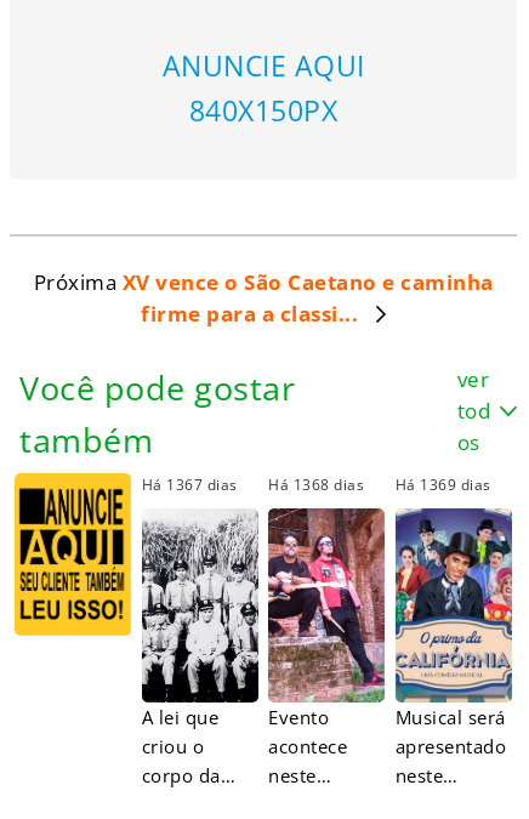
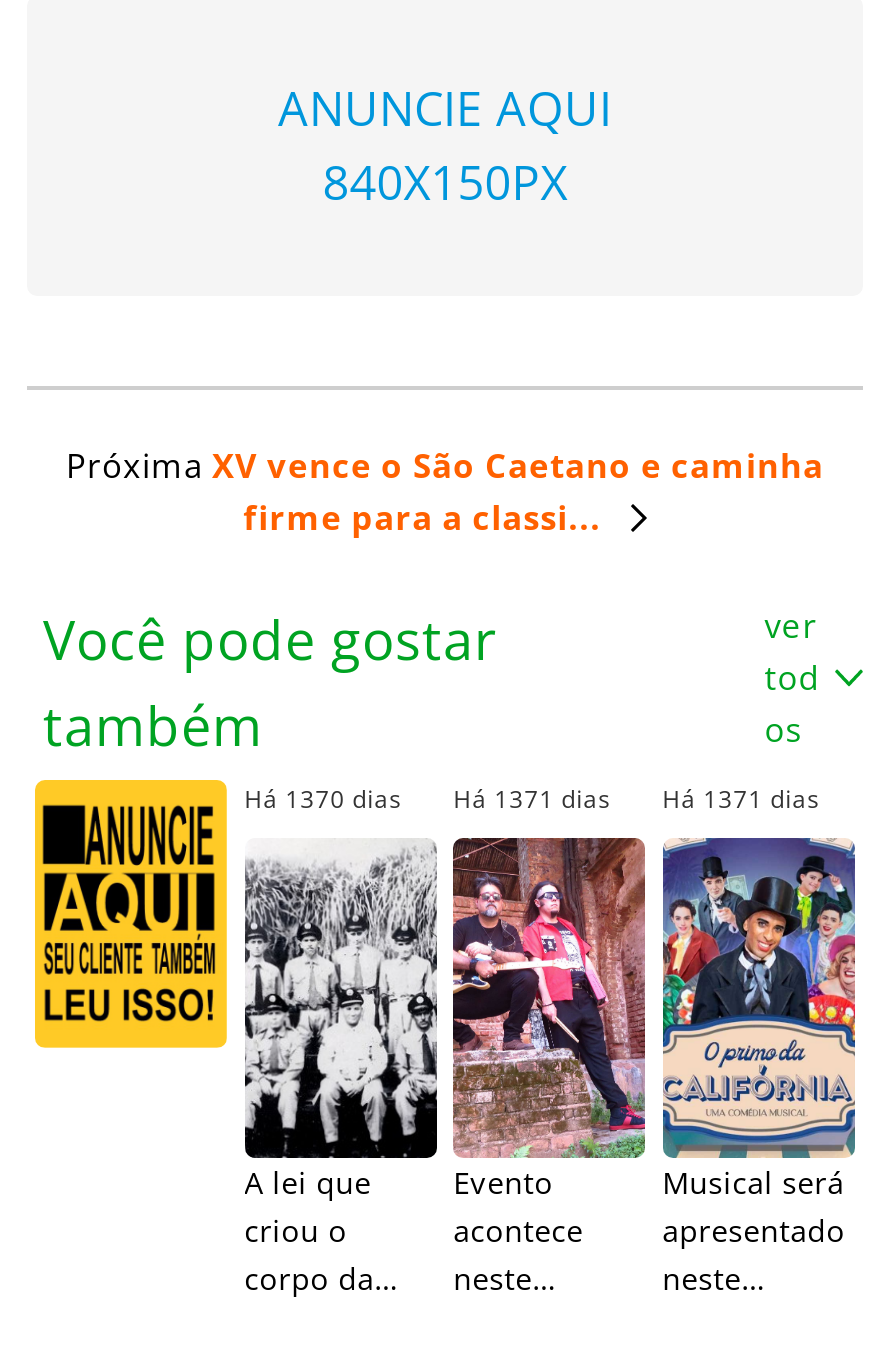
- Há 1367 dias
+ Há 1370 dias

- Há 1368 dias
+ Há 1371 dias

- Há 1369 dias
+ Há 1371 dias
